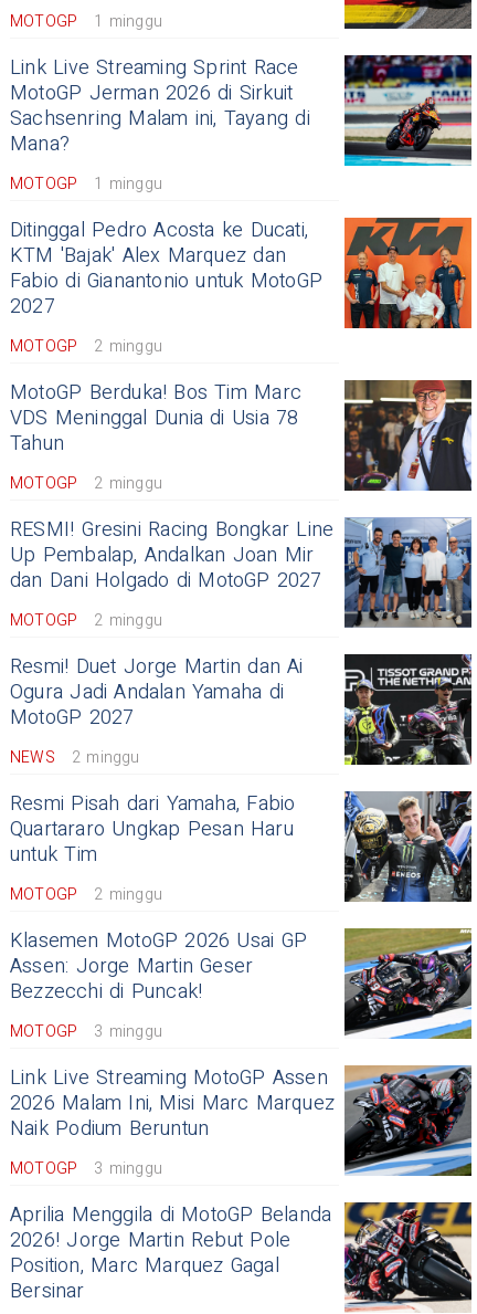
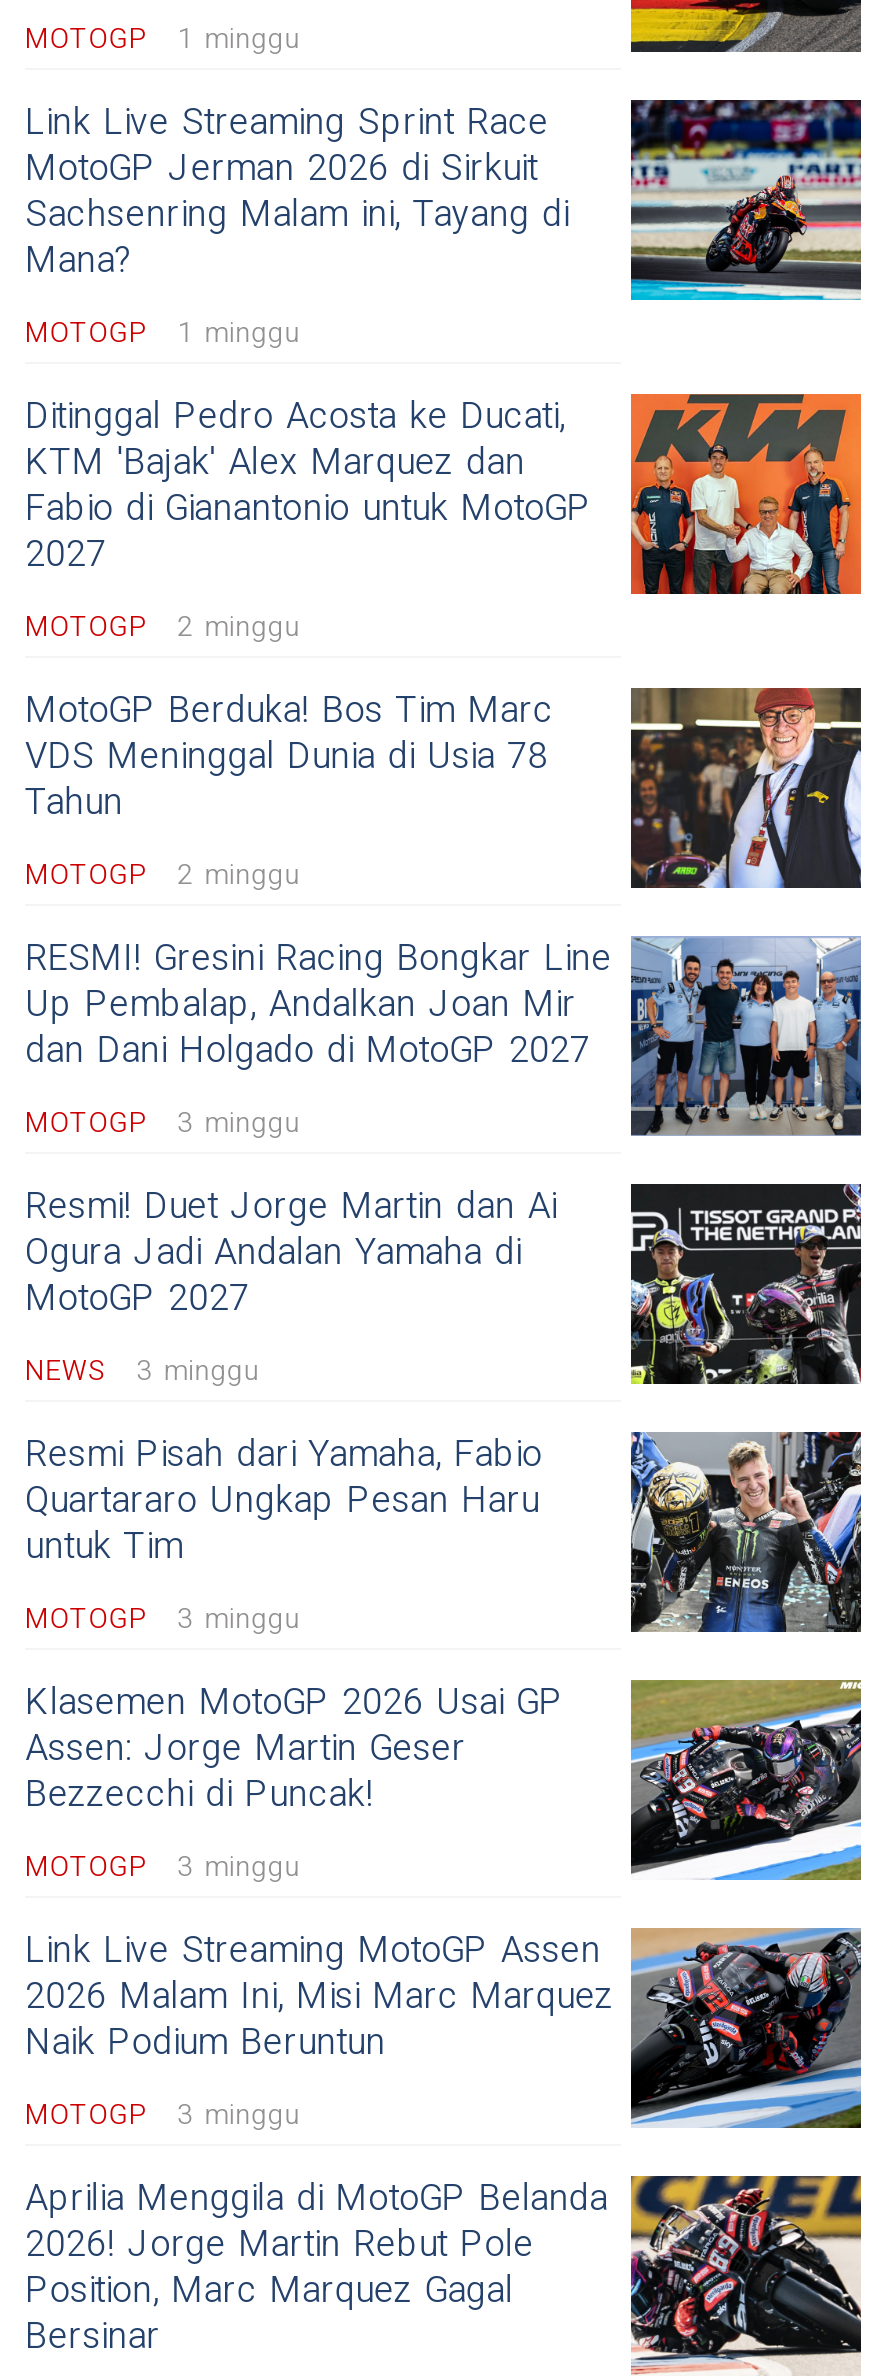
- MOTOGP 2 minggu
+ MOTOGP 3 minggu

- NEWS 2 minggu
+ NEWS 3 minggu

- MOTOGP 2 minggu
+ MOTOGP 3 minggu
